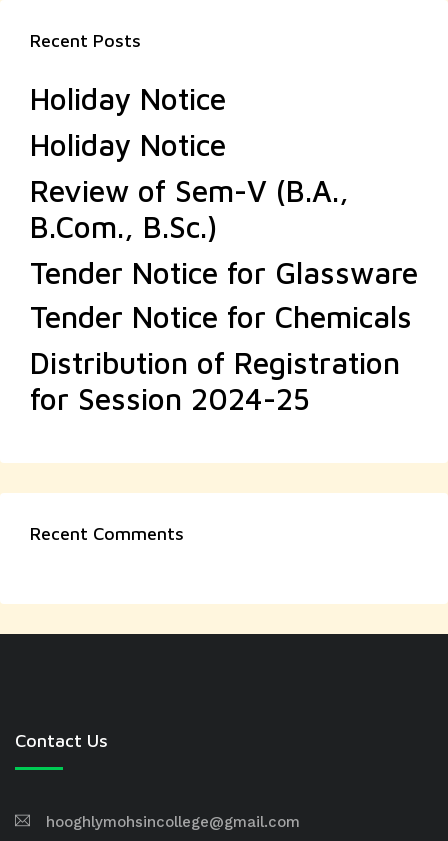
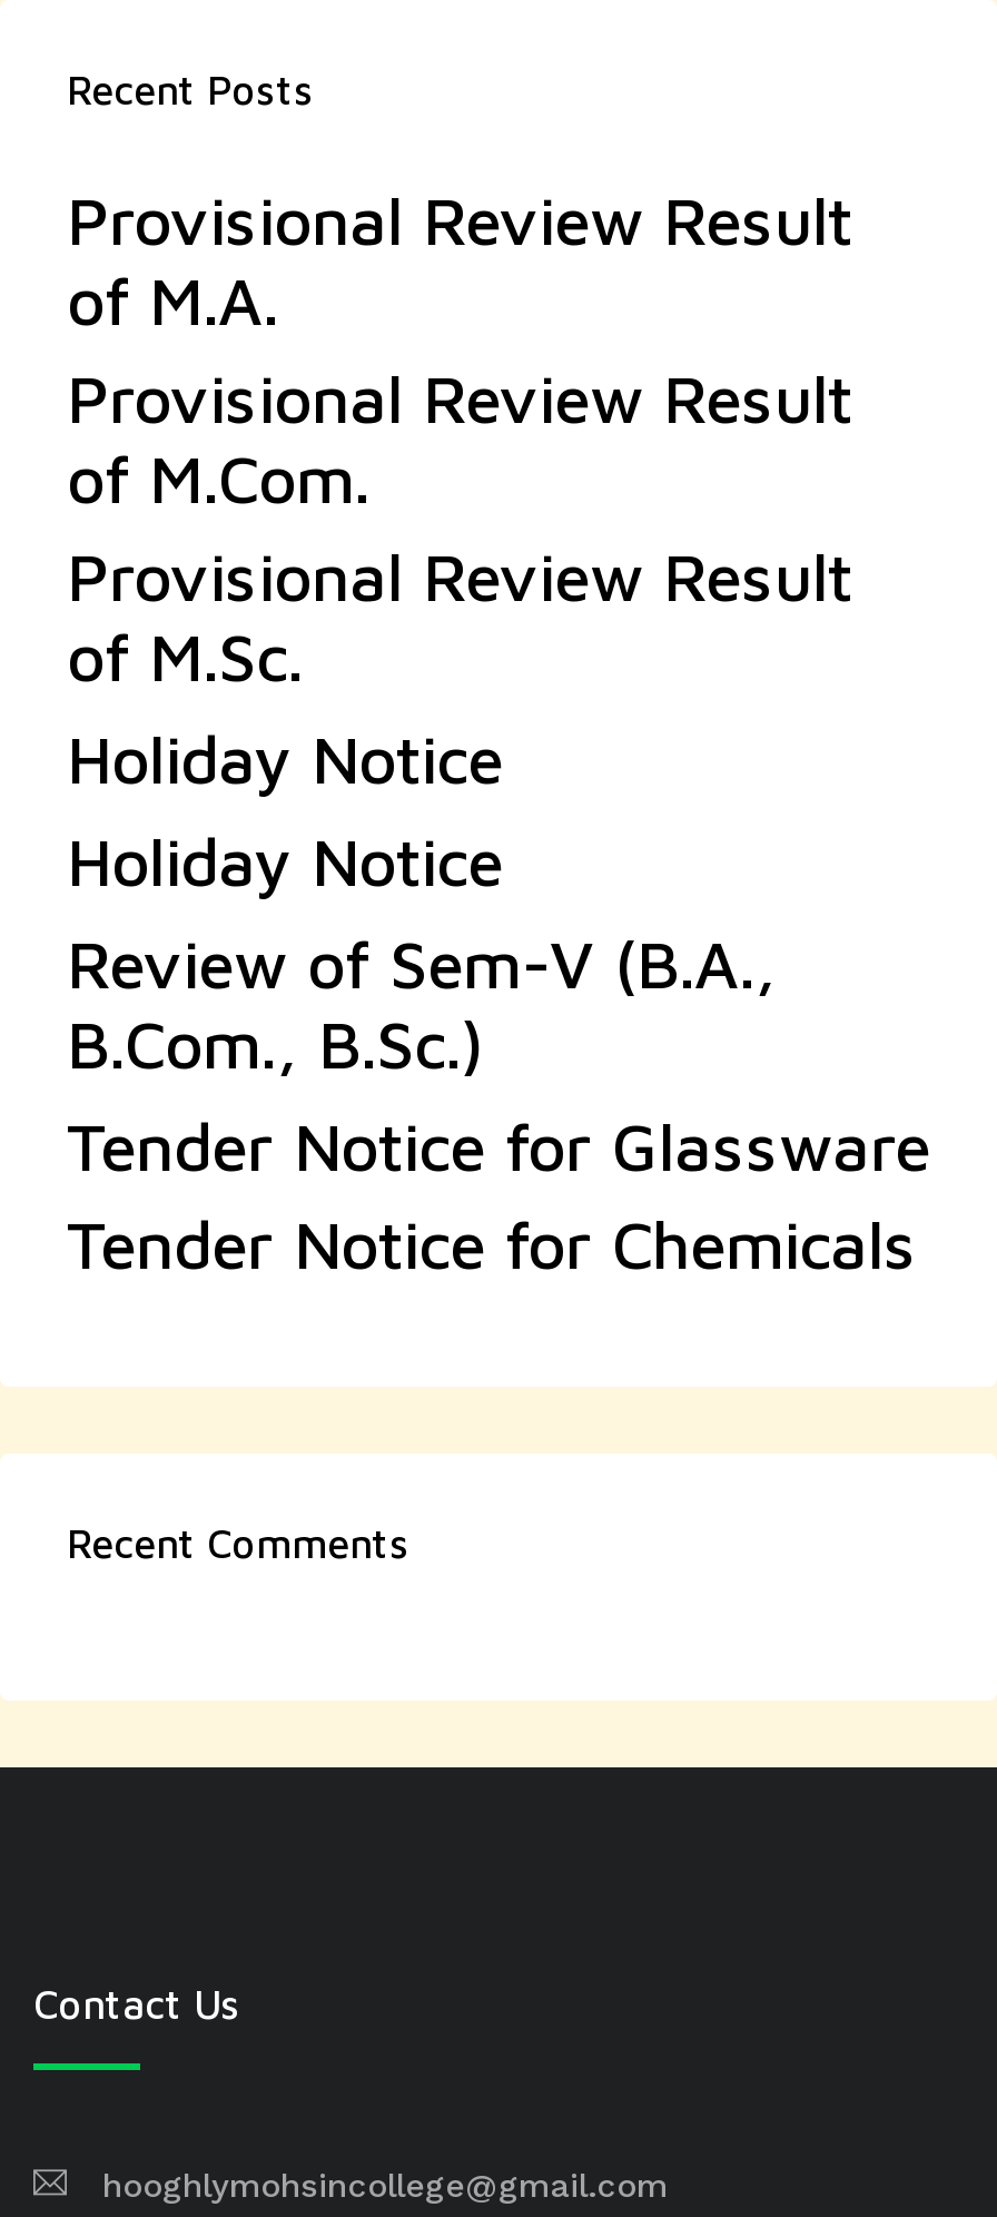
+ Provisional Review Result
+ of M.A.
+ Provisional Review Result
+ of M.Com.
+ Provisional Review Result
+ of M.Sc.

moved down: Holiday Notice | Holiday Notice | Review of Sem-V (B.A., | B.Com., B.Sc.) | Tender Notice for Glassware | Tender Notice for Chemicals

- Distribution of Registration
- for Session 2024-25
